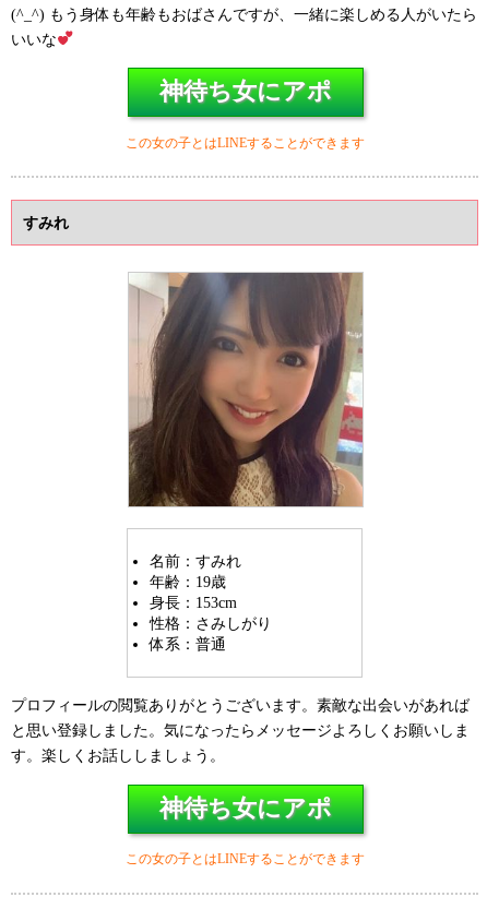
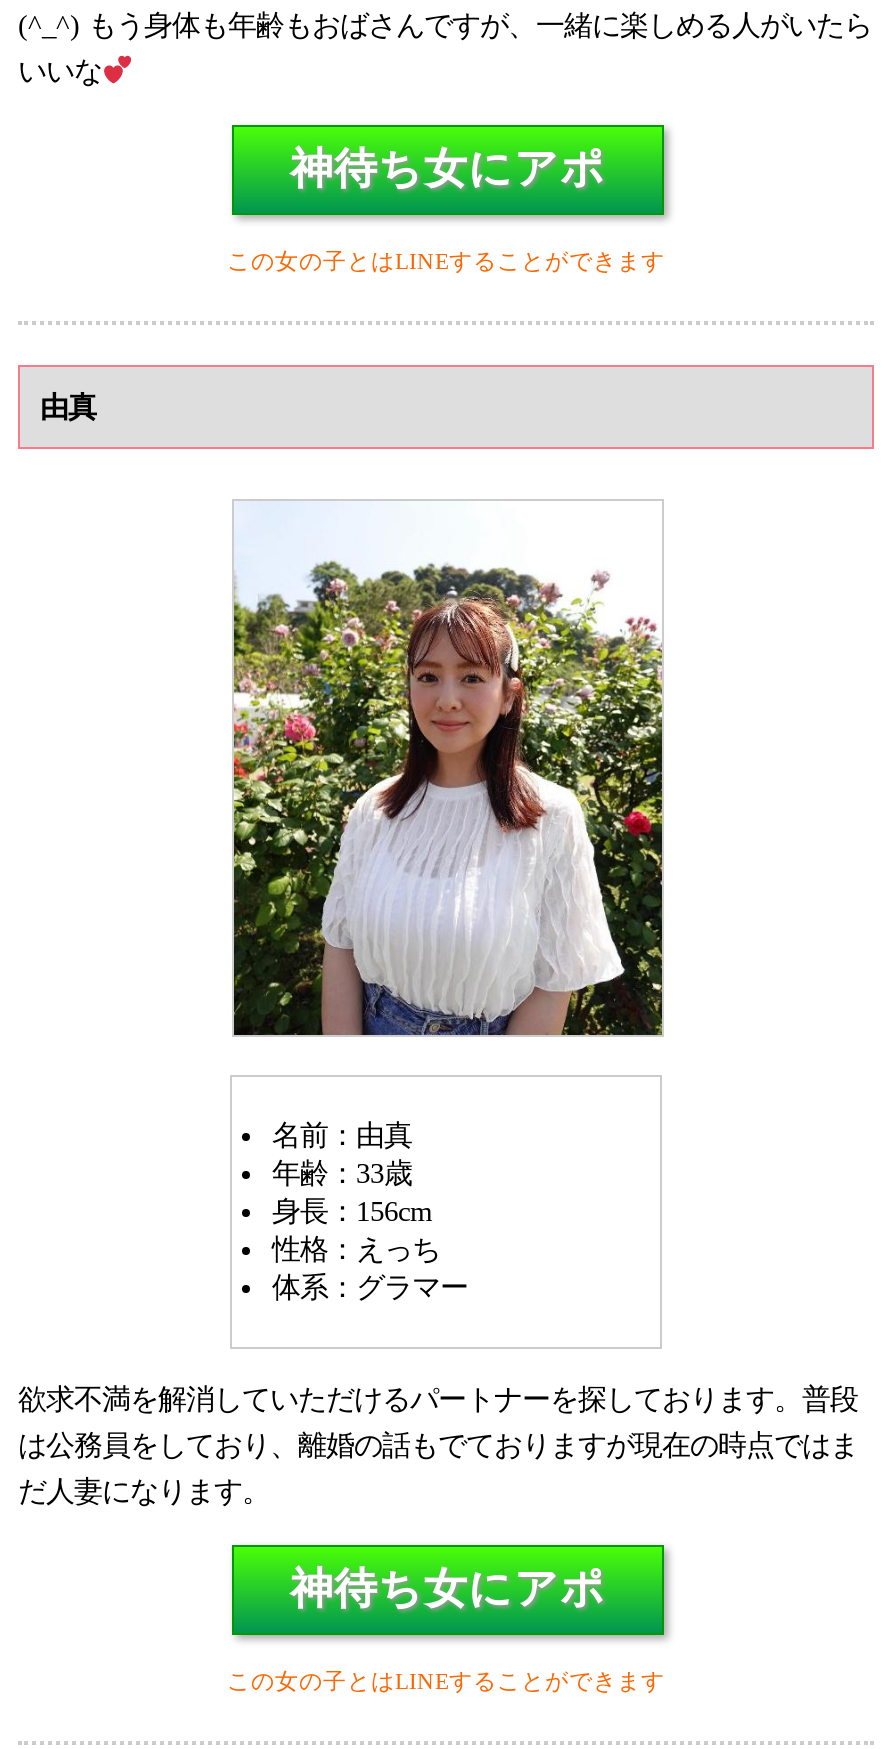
- すみれ
+ 由真

- [image]
+ [image]

- 名前：すみれ
- 年齢：19歳
- 身長：153cm
- 性格：さみしがり
- 体系：普通
+ 名前：由真
+ 年齢：33歳
+ 身長：156cm
+ 性格：えっち
+ 体系：グラマー

- プロフィールの閲覧ありがとうございます。素敵な出会いがあれば
- と思い登録しました。気になったらメッセージよろしくお願いしま
- す。楽しくお話ししましょう。
+ 欲求不満を解消していただけるパートナーを探しております。普段
+ は公務員をしており、離婚の話もでておりますが現在の時点ではま
+ だ人妻になります。
